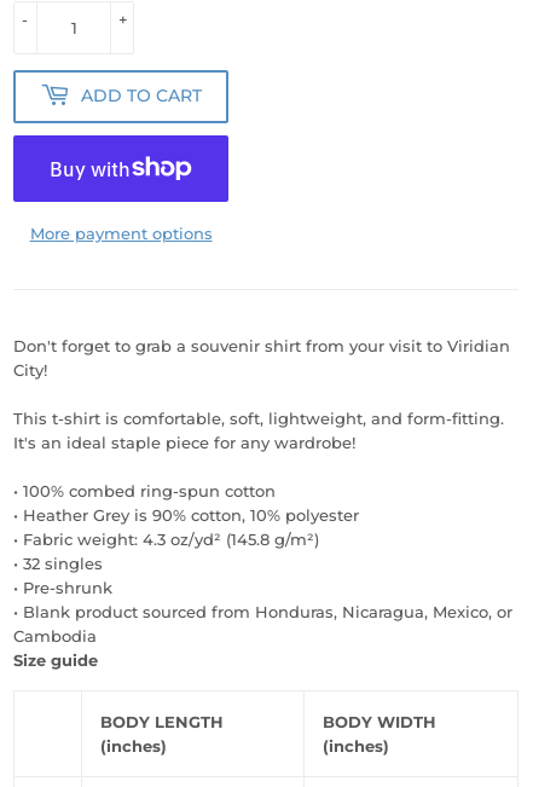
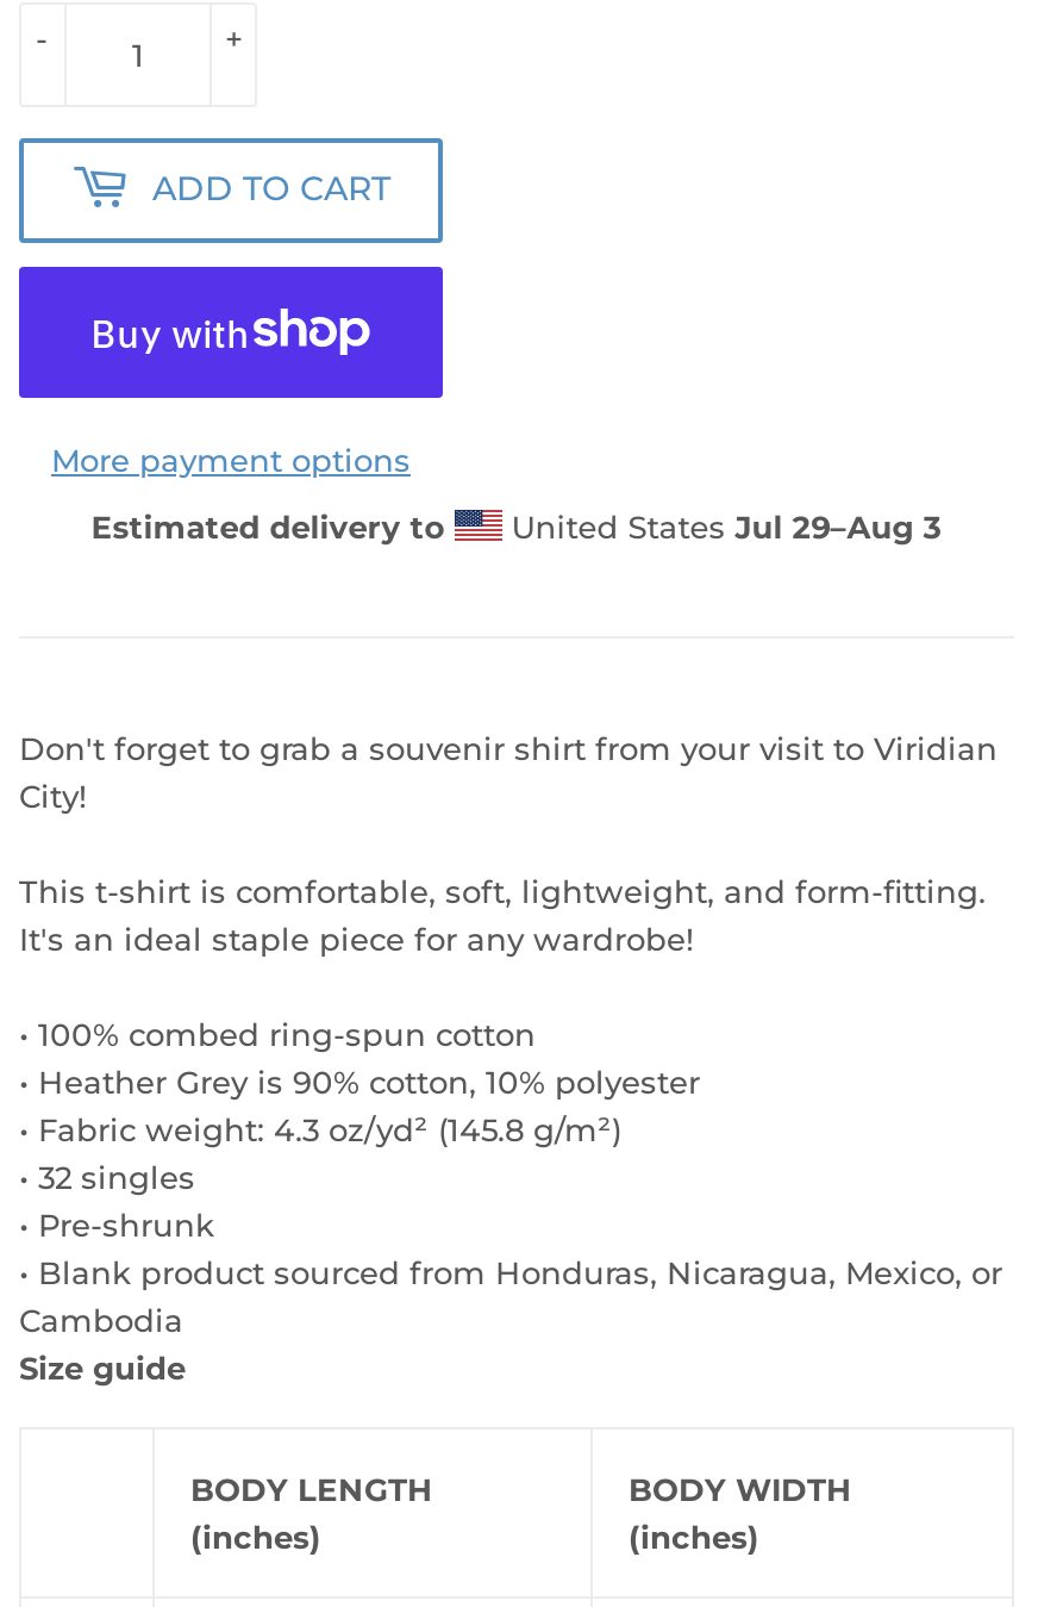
+ Estimated delivery to
+ United States Jul 29–Aug 3
